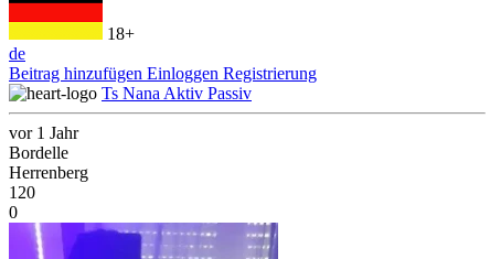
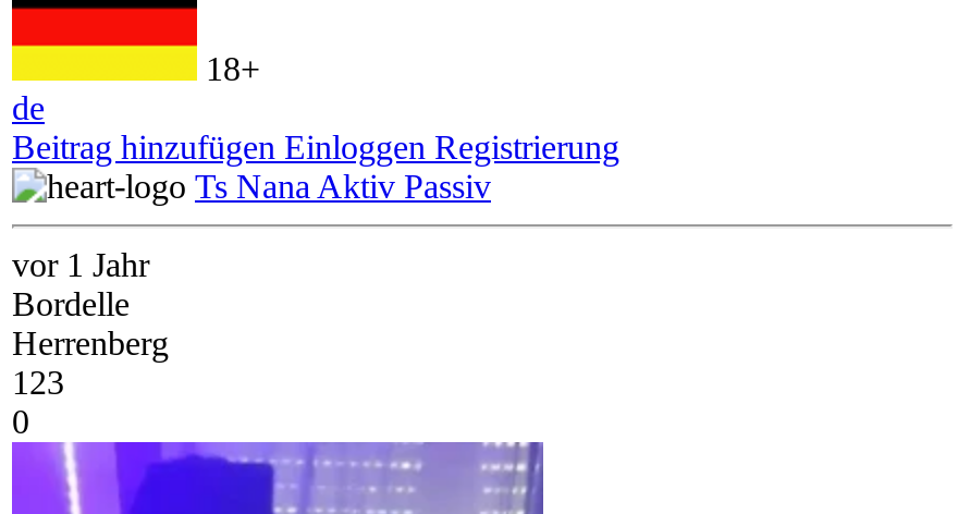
- 120
+ 123
